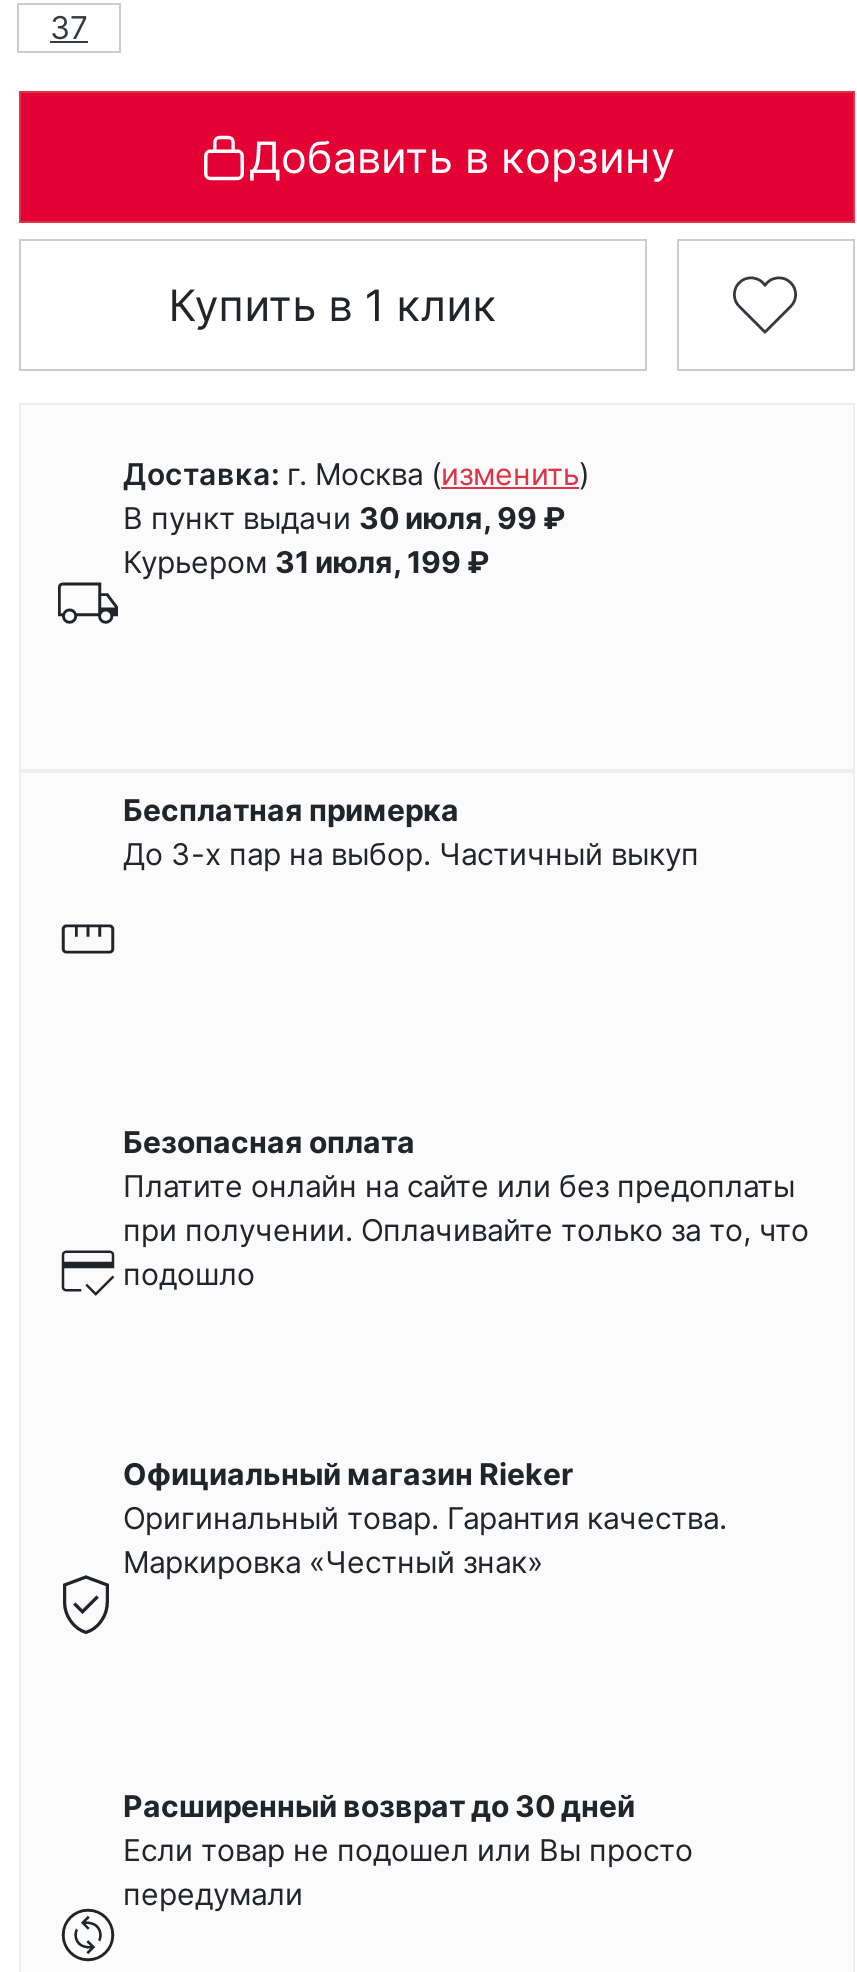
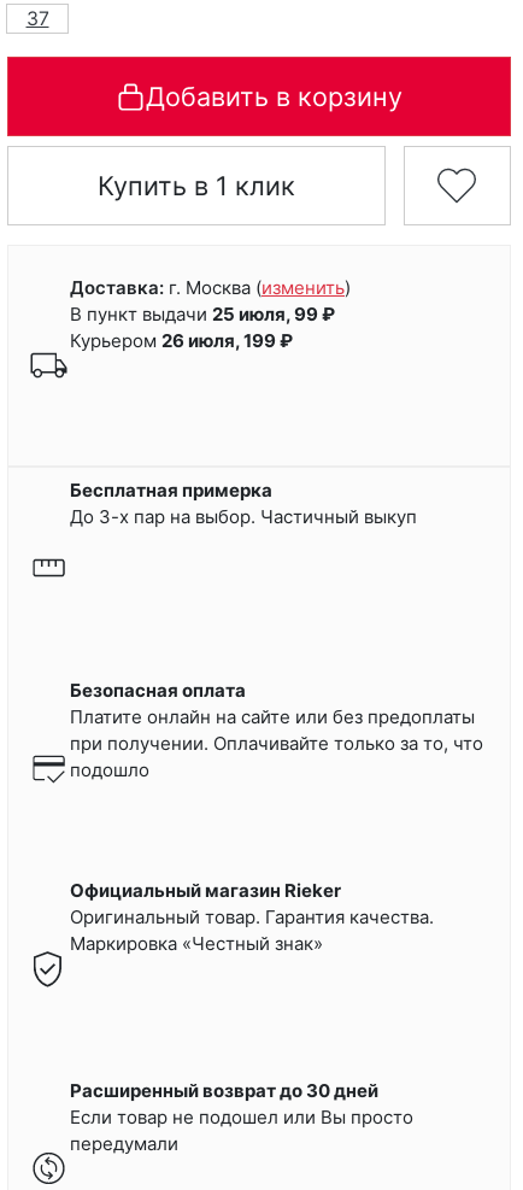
- В пункт выдачи 30 июля, 99 ₽
+ В пункт выдачи 25 июля, 99 ₽

- Курьером 31 июля, 199 ₽
+ Курьером 26 июля, 199 ₽
